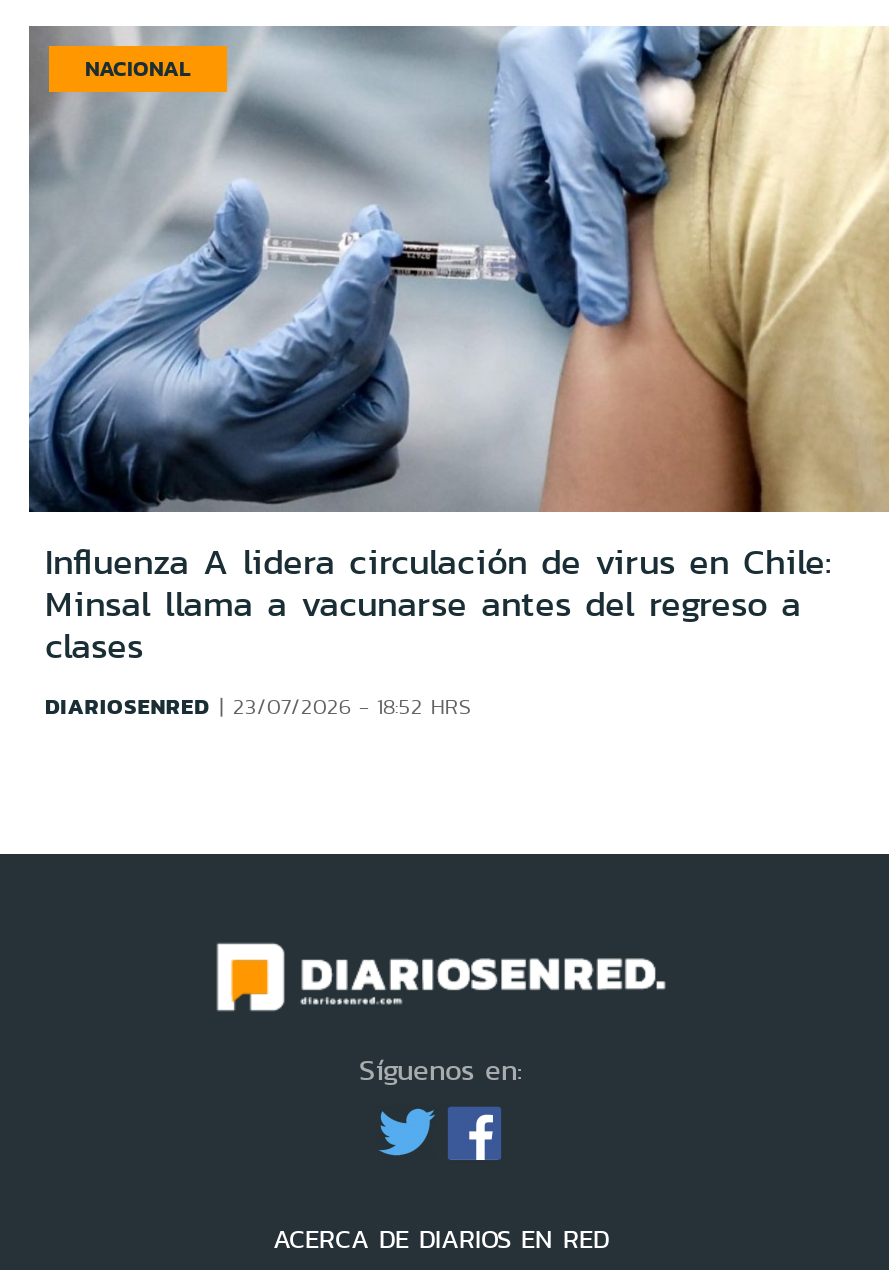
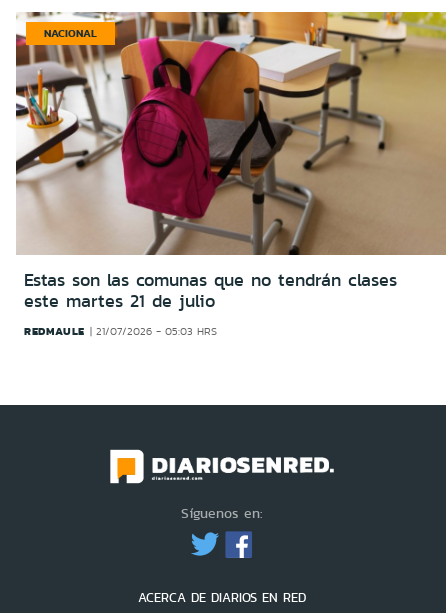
- [image]
- Influenza A lidera circulación de virus en Chile:
- Minsal llama a vacunarse antes del regreso a
- clases
- DIARIOSENRED
- 23/07/2026 - 18:52 HRS
+ [image]
+ Estas son las comunas que no tendrán clases
+ este martes 21 de julio
+ REDMAULE
+ 21/07/2026 - 05:03 HRS
